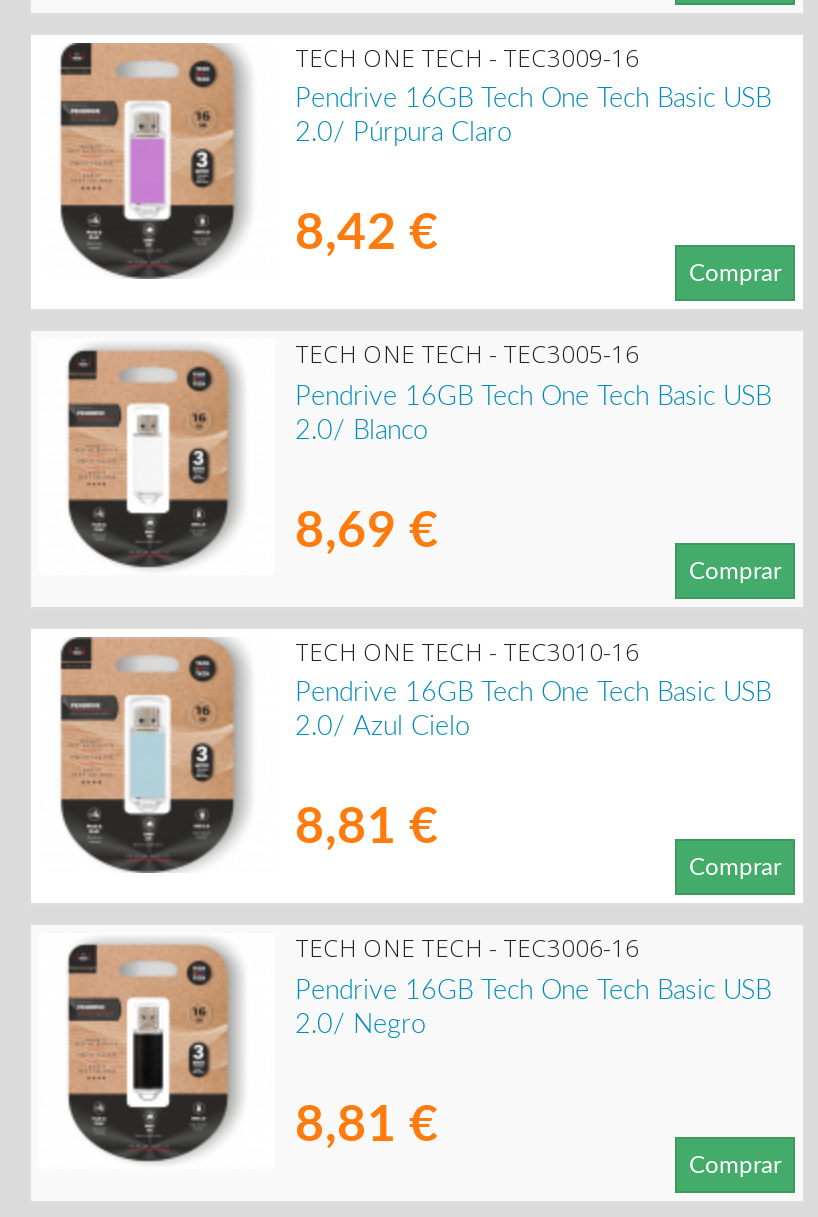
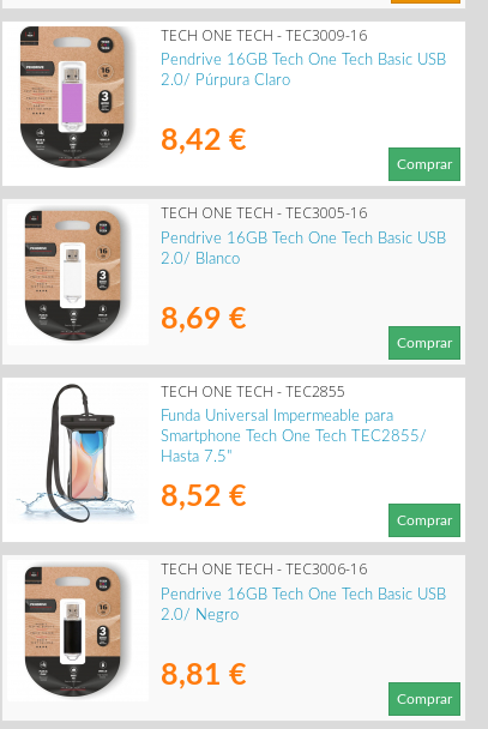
- [image]
- TECH ONE TECH - TEC3010-16
- Pendrive 16GB Tech One Tech Basic USB
- 2.0/ Azul Cielo
+ [image]
+ TECH ONE TECH - TEC2855
+ Funda Universal Impermeable para
+ Smartphone Tech One Tech TEC2855/
+ Hasta 7.5"

- 8,81 €
+ 8,52 €
